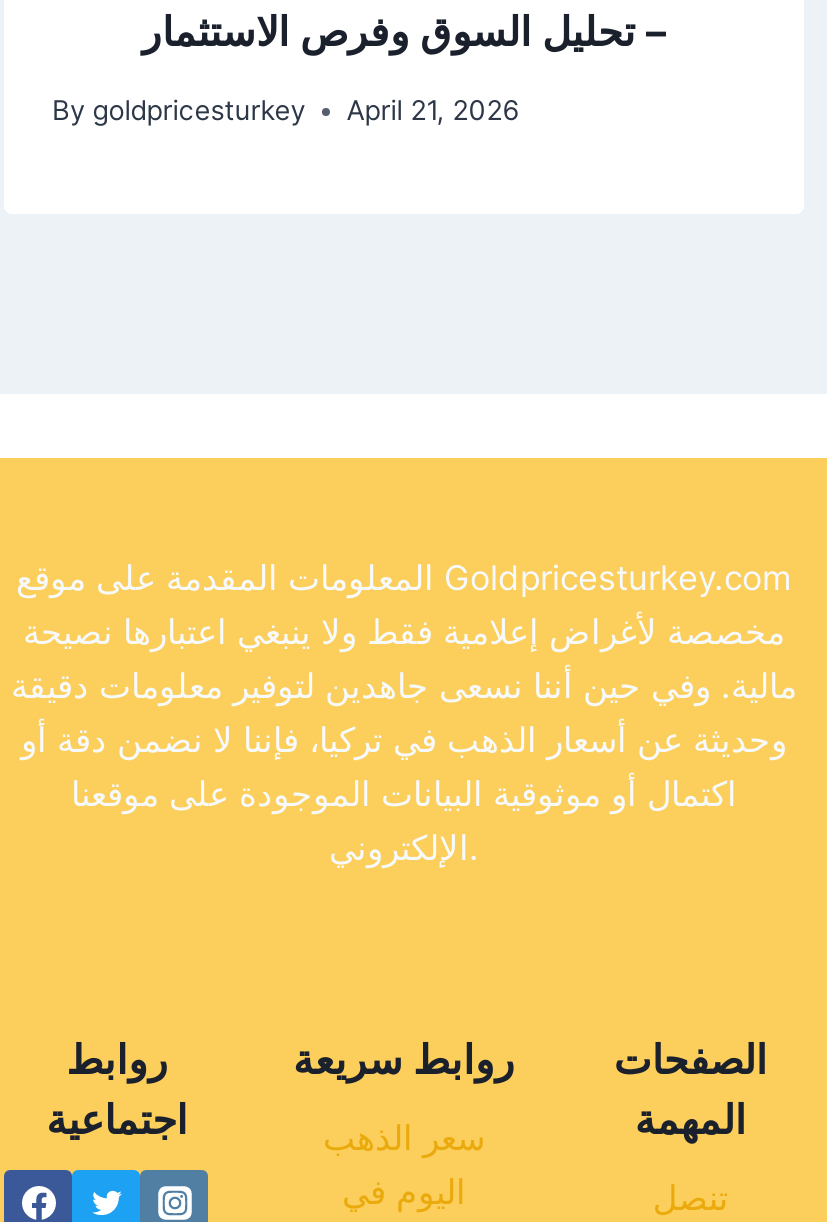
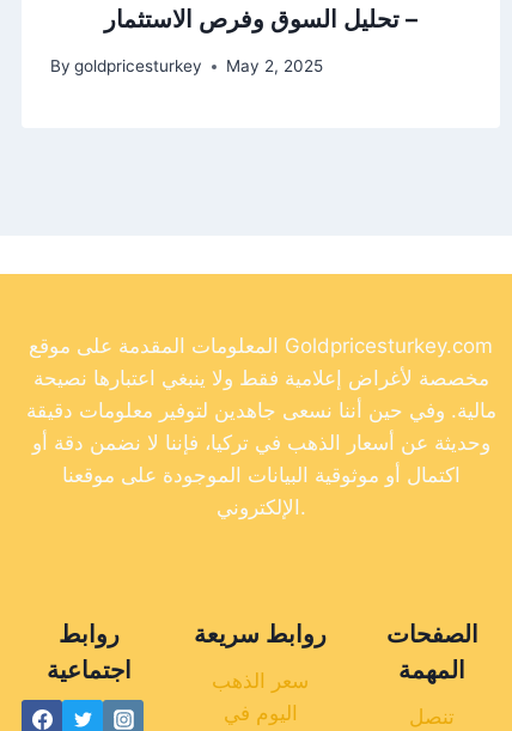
- By goldpricesturkey April 21, 2026
+ By goldpricesturkey May 2, 2025
